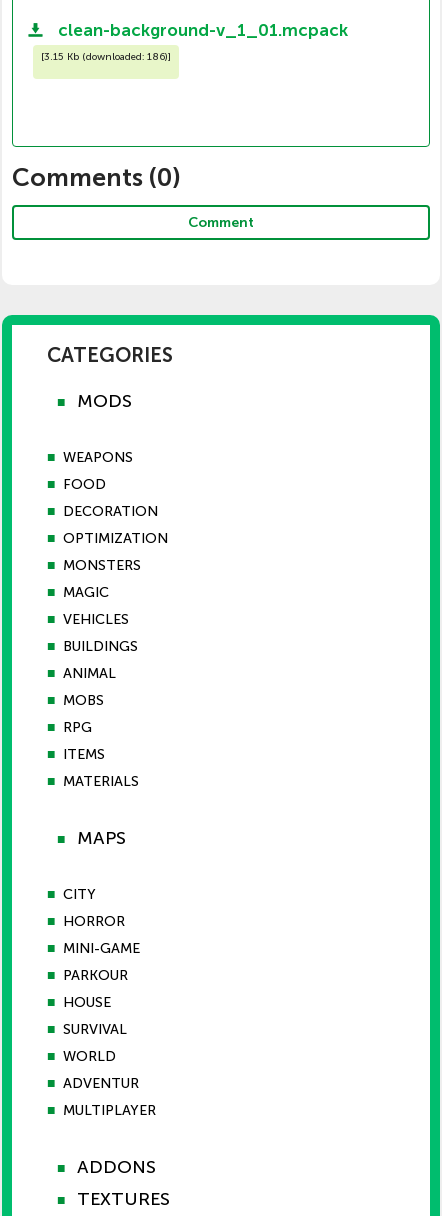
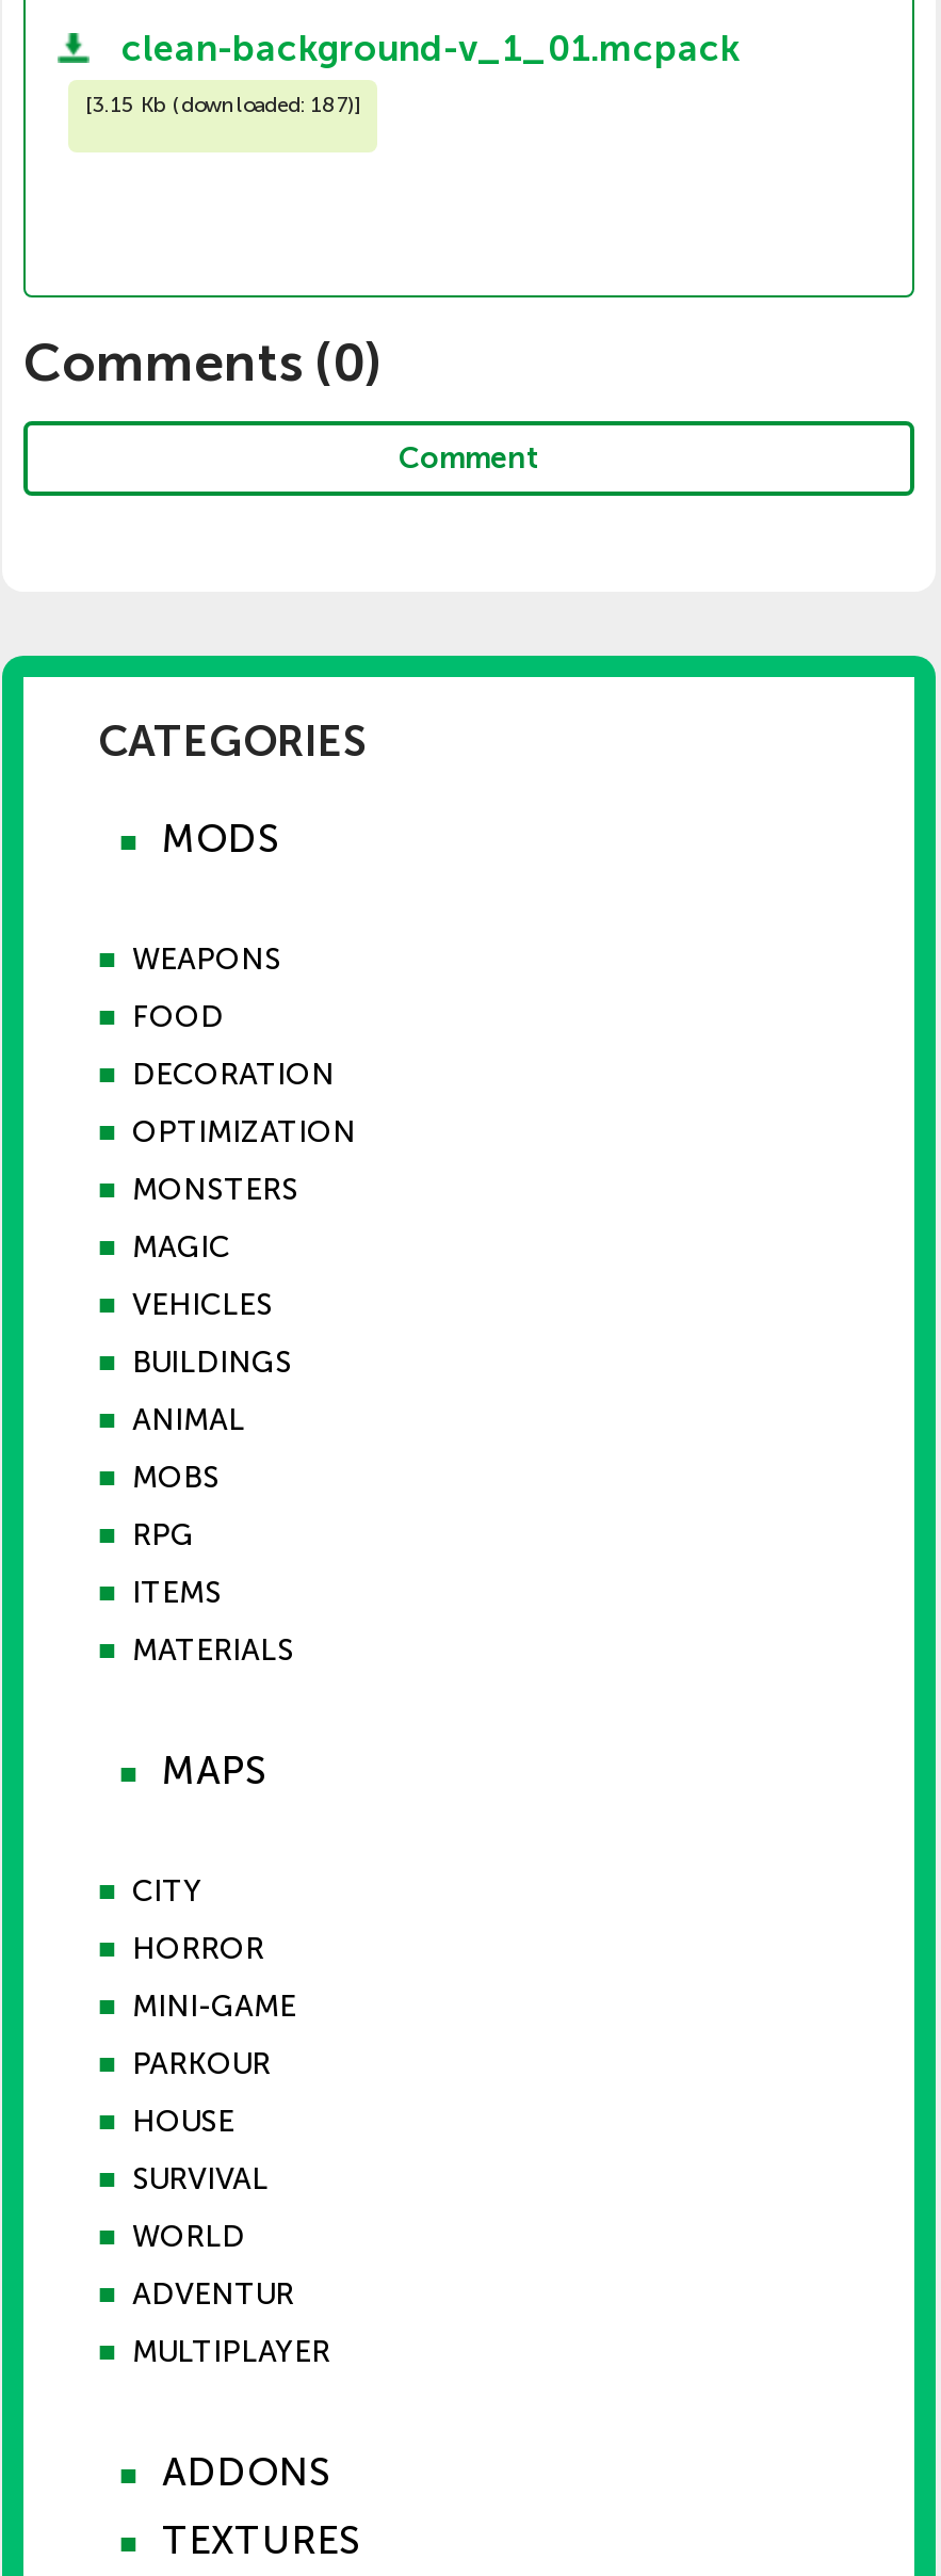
- [3.15 Kb (downloaded: 186)]
+ [3.15 Kb (downloaded: 187)]
